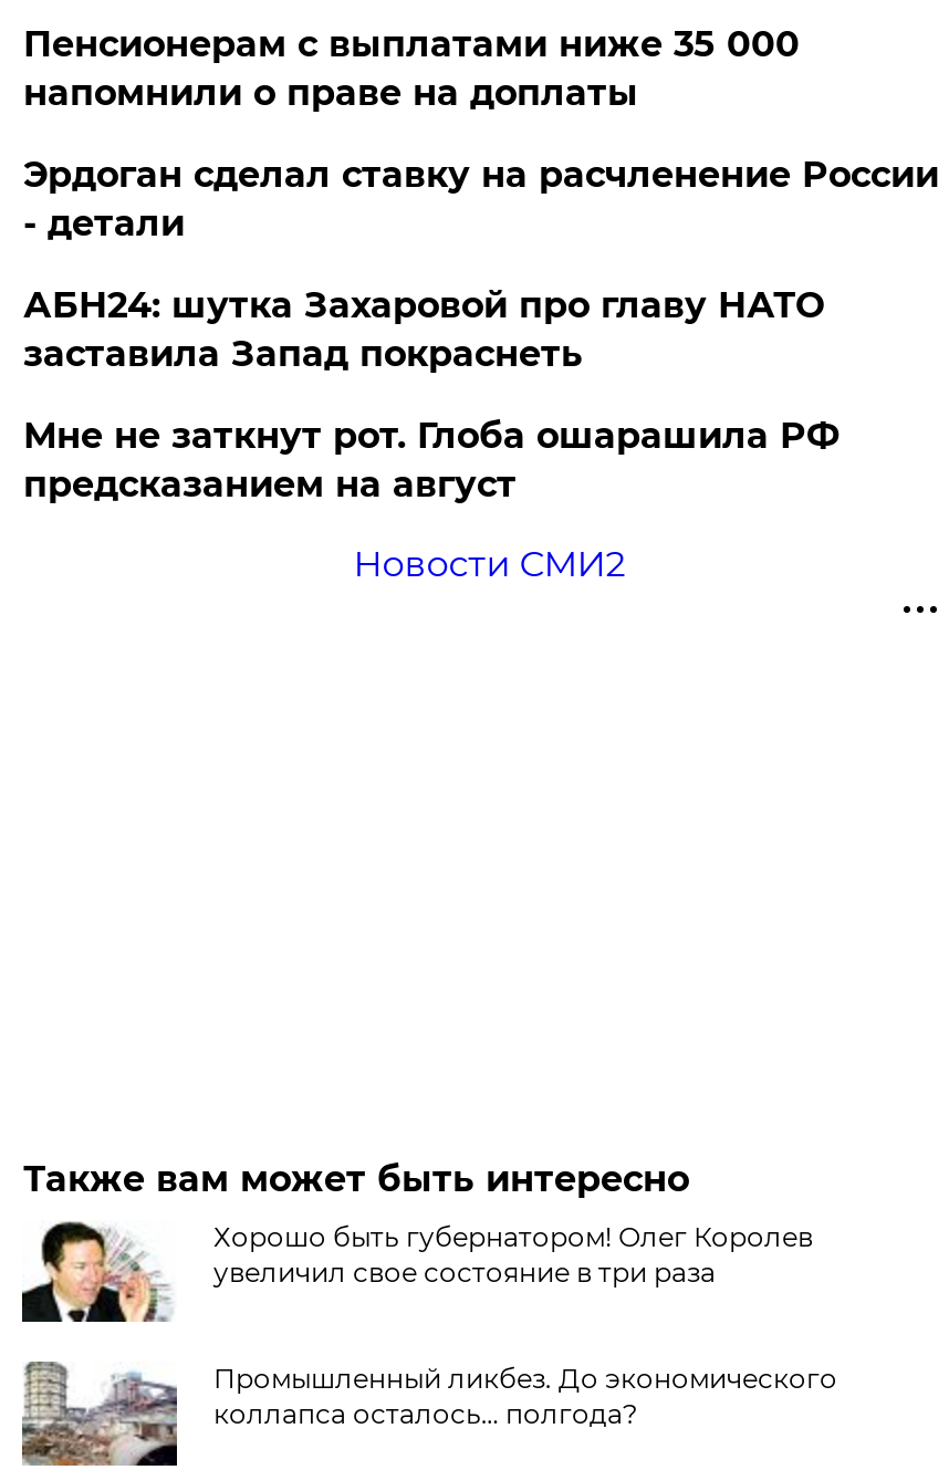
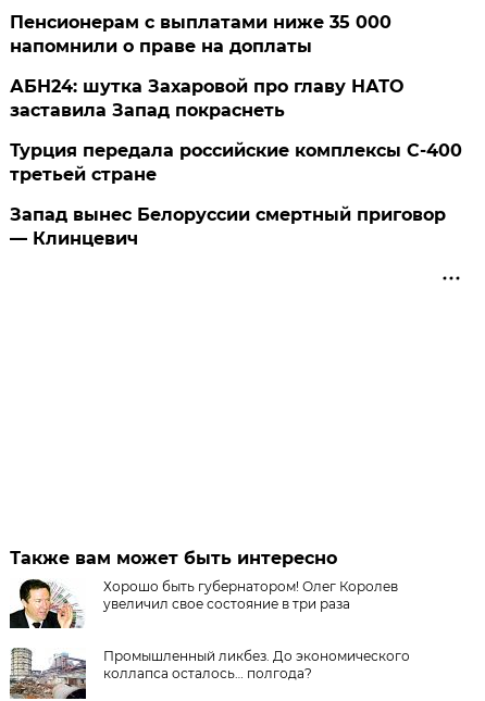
- Эрдоган сделал ставку на расчленение России
- - детали

moved up: АБН24: шутка Захаровой про главу НАТО | заставила Запад покраснеть

- Мне не заткнут рот. Глоба ошарашила РФ
- предсказанием на август
+ Турция передала российские комплексы С-400
+ третьей стране

- Новости СМИ2
+ Запад вынес Белоруссии смертный приговор
+ — Клинцевич
